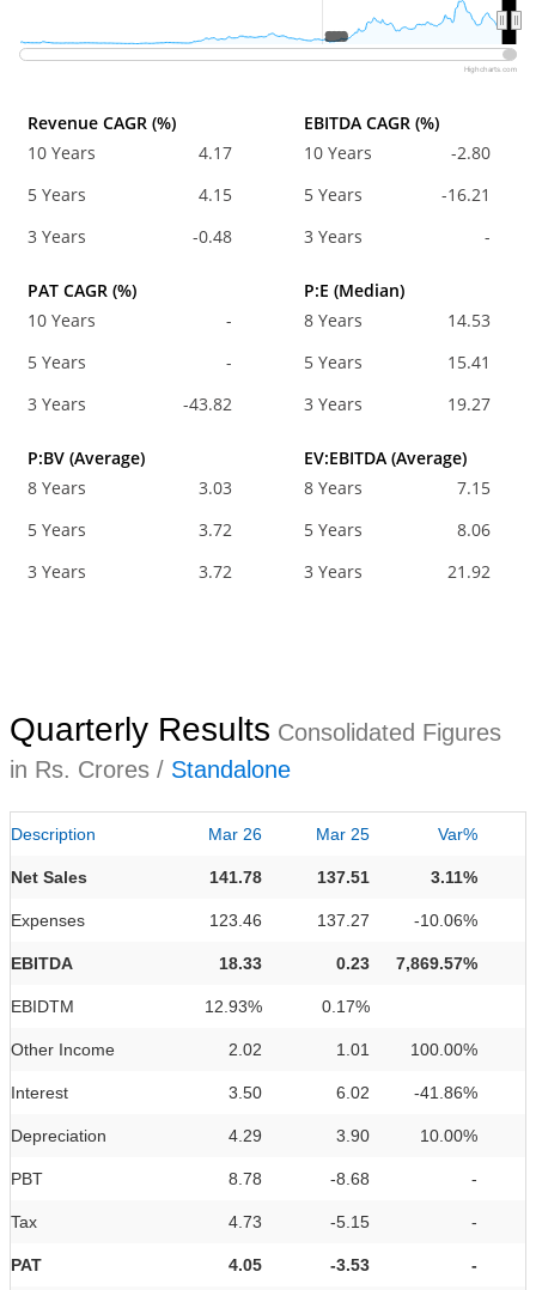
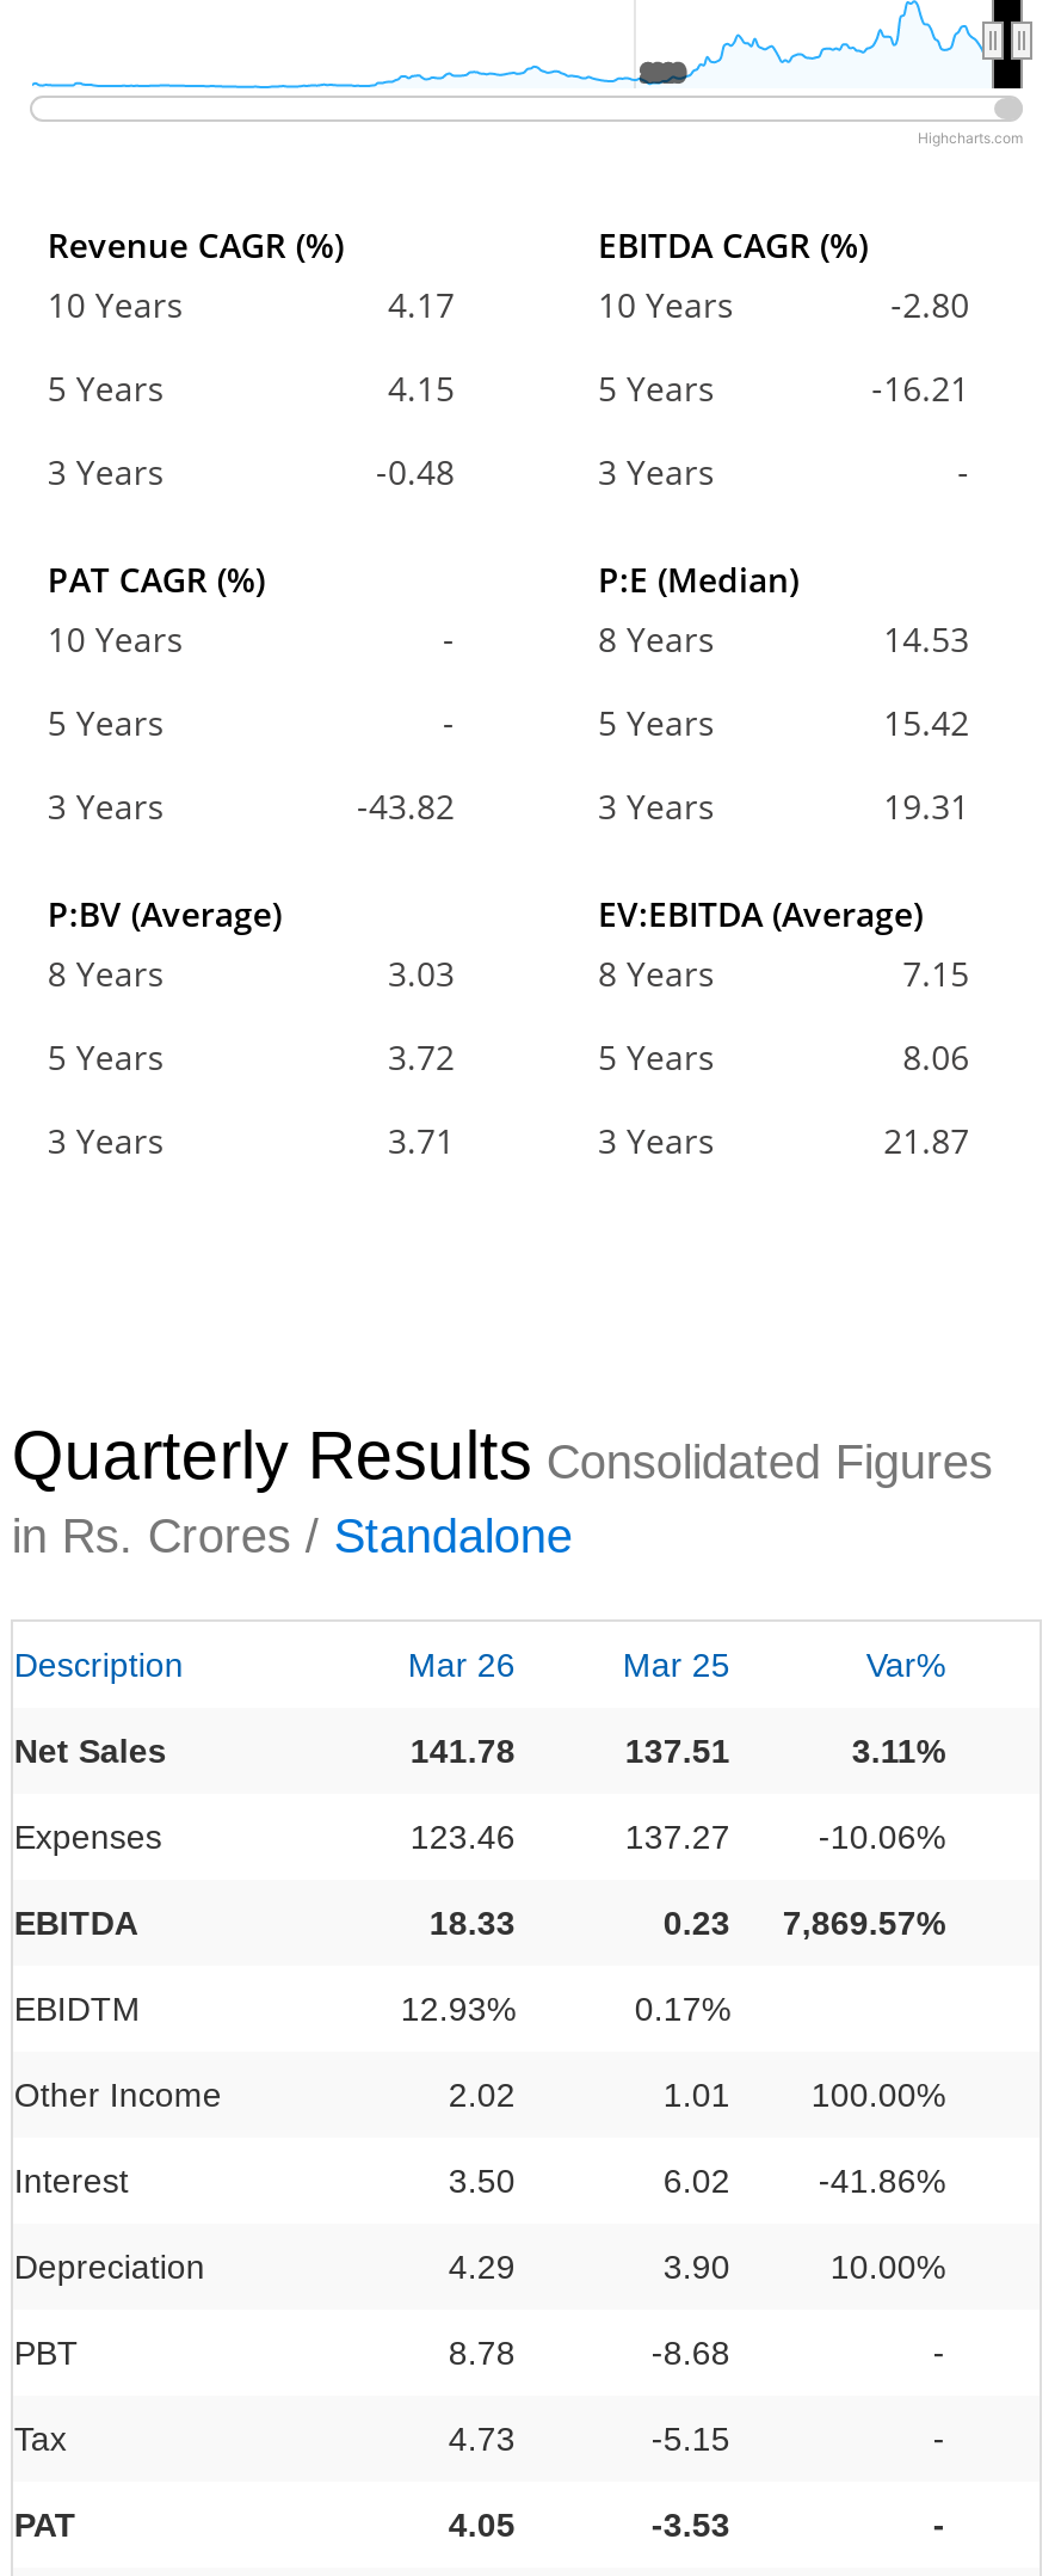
- 15.41
+ 15.42

- 19.27
+ 19.31

- 3.72
+ 3.71

- 21.92
+ 21.87
